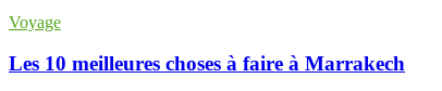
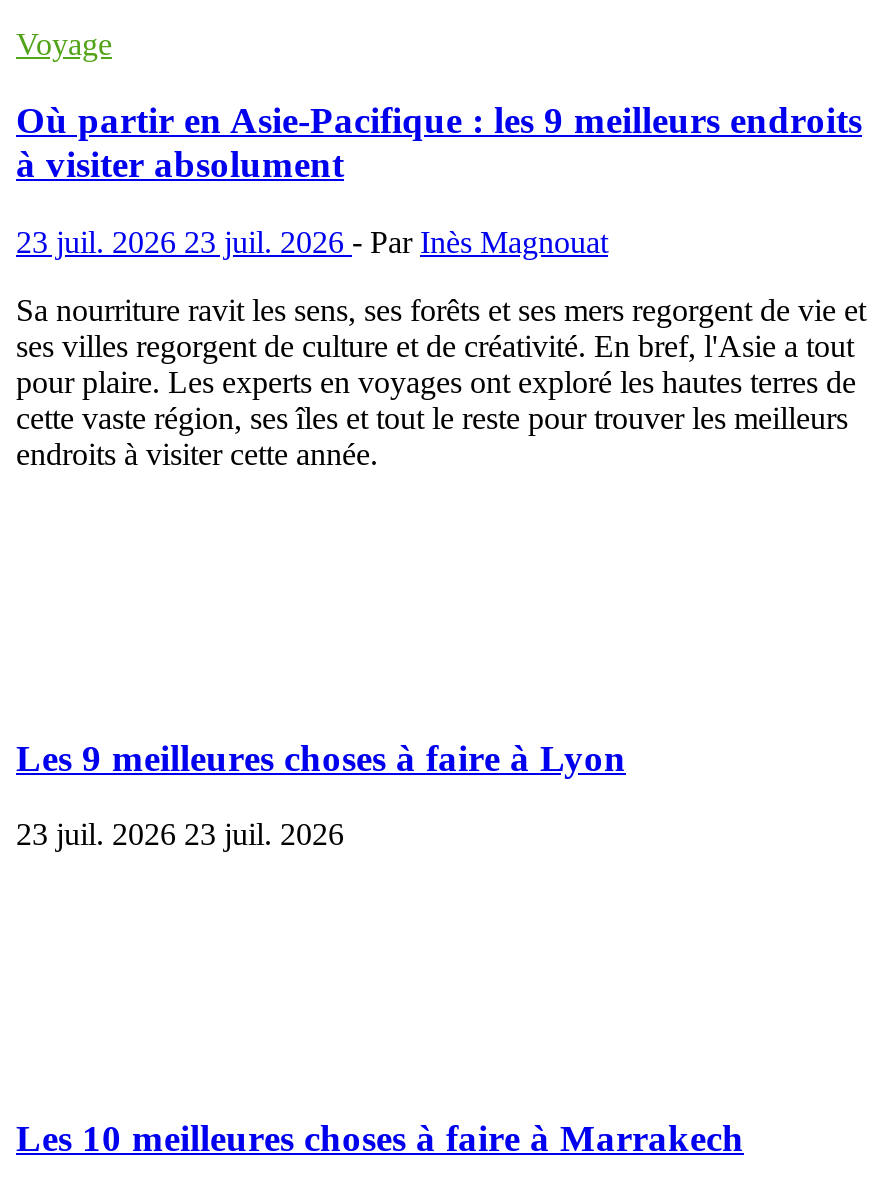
+ Où partir en Asie-Pacifique : les 9 meilleurs endroits
+ à visiter absolument
+ 23 juil. 2026 23 juil. 2026 - Par Inès Magnouat
+ Sa nourriture ravit les sens, ses forêts et ses mers regorgent de vie et
+ ses villes regorgent de culture et de créativité. En bref, l'Asie a tout
+ pour plaire. Les experts en voyages ont exploré les hautes terres de
+ cette vaste région, ses îles et tout le reste pour trouver les meilleurs
+ endroits à visiter cette année.

+ Les 9 meilleures choses à faire à Lyon
+ 23 juil. 2026 23 juil. 2026
